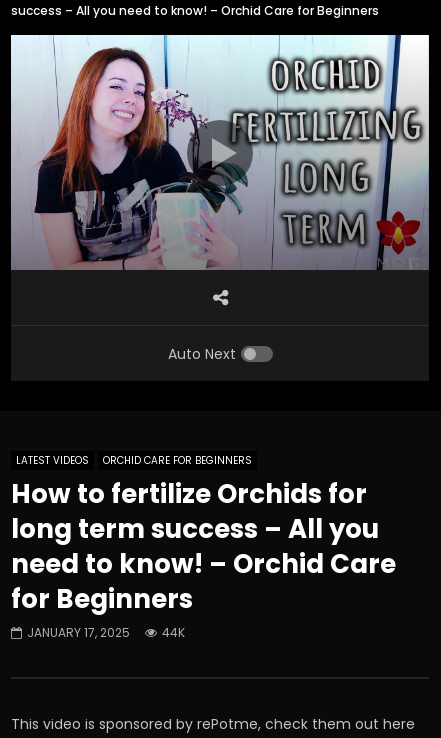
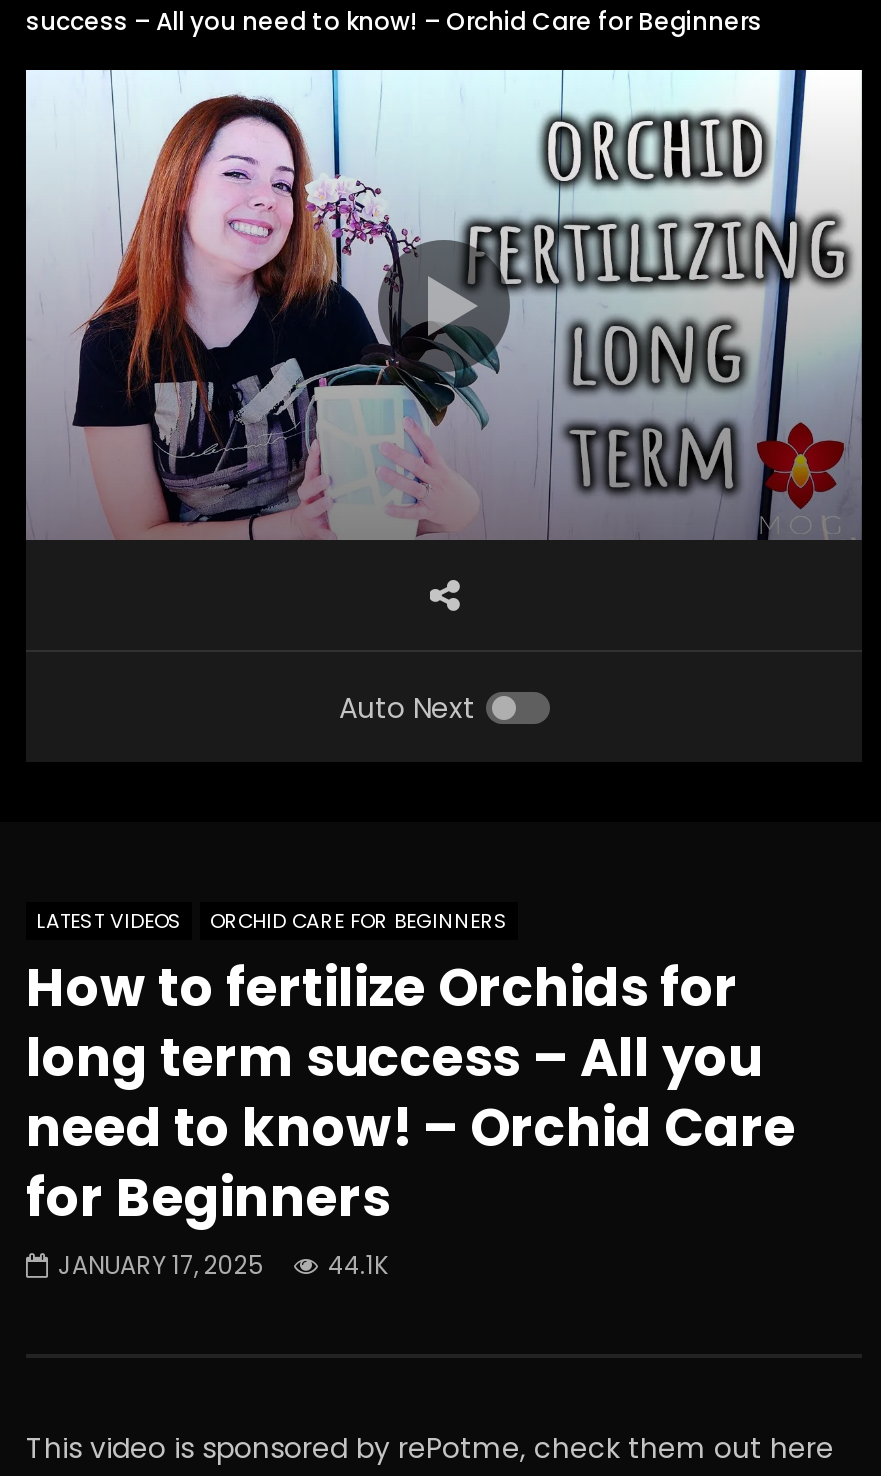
- JANUARY 17, 2025 44K
+ JANUARY 17, 2025 44.1K
